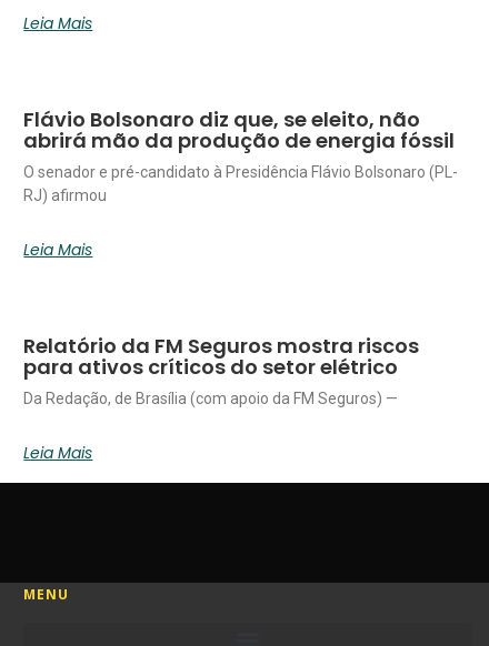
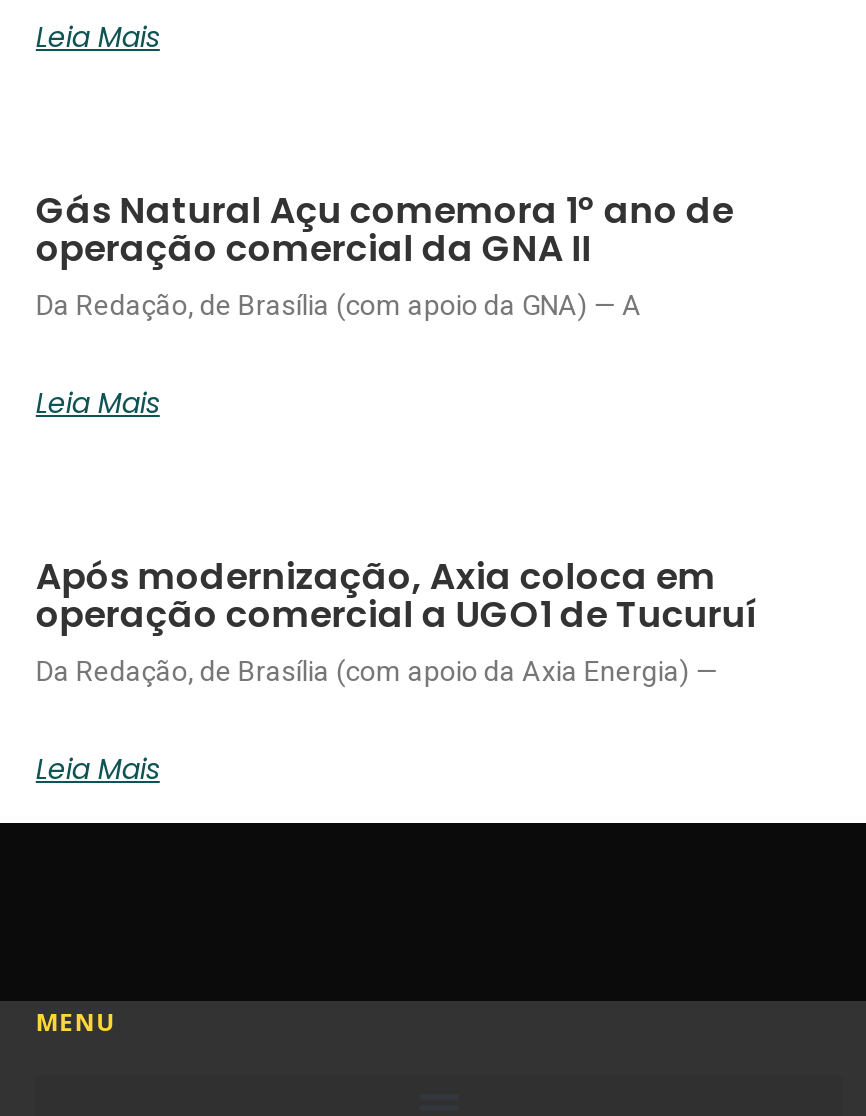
- Flávio Bolsonaro diz que, se eleito, não
- abrirá mão da produção de energia fóssil
- O senador e pré-candidato à Presidência Flávio Bolsonaro (PL-
- RJ) afirmou
+ Gás Natural Açu comemora 1º ano de
+ operação comercial da GNA II
+ Da Redação, de Brasília (com apoio da GNA) — A

- Relatório da FM Seguros mostra riscos
- para ativos críticos do setor elétrico
- Da Redação, de Brasília (com apoio da FM Seguros) —
+ Após modernização, Axia coloca em
+ operação comercial a UGO1 de Tucuruí
+ Da Redação, de Brasília (com apoio da Axia Energia) —
